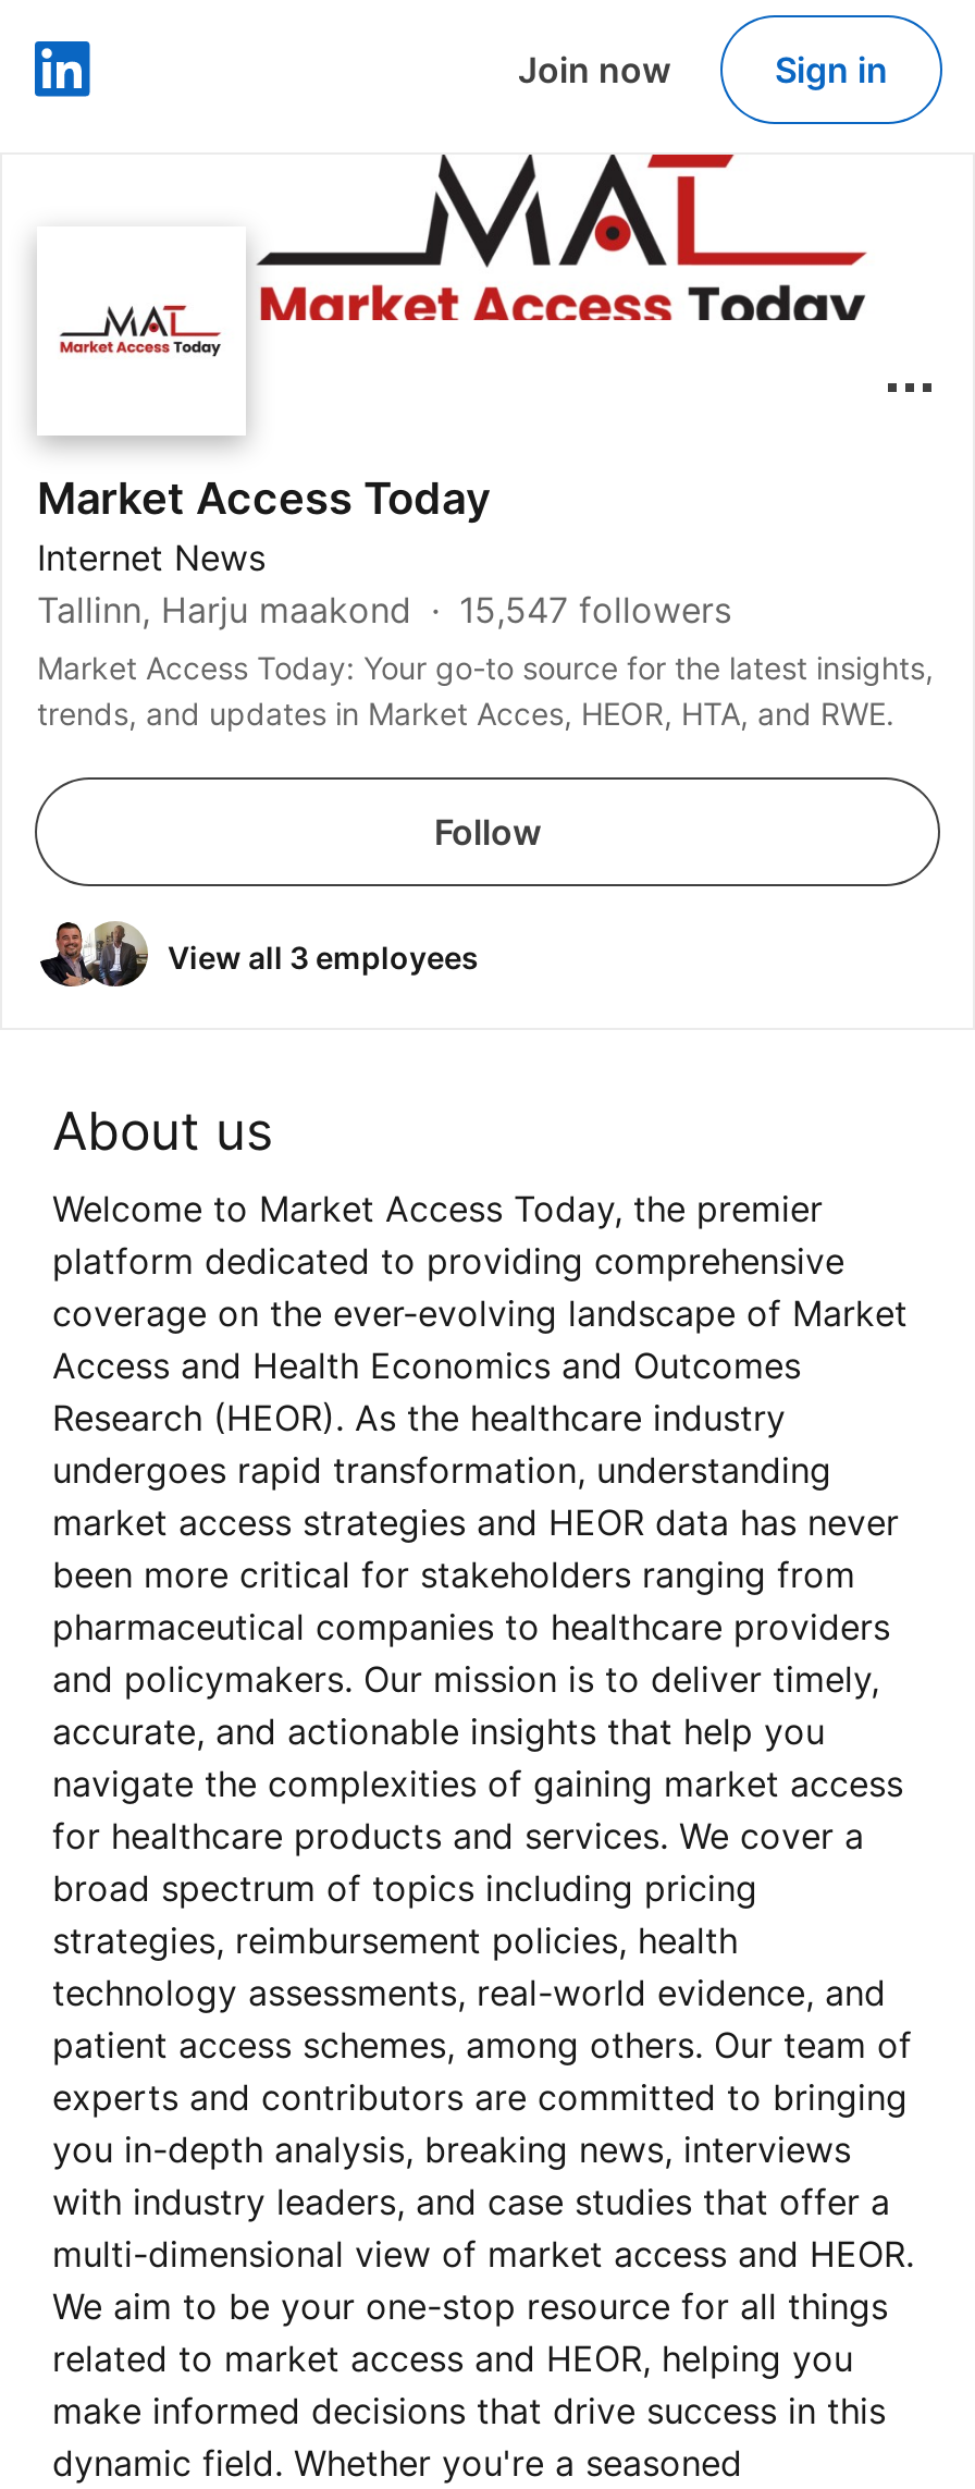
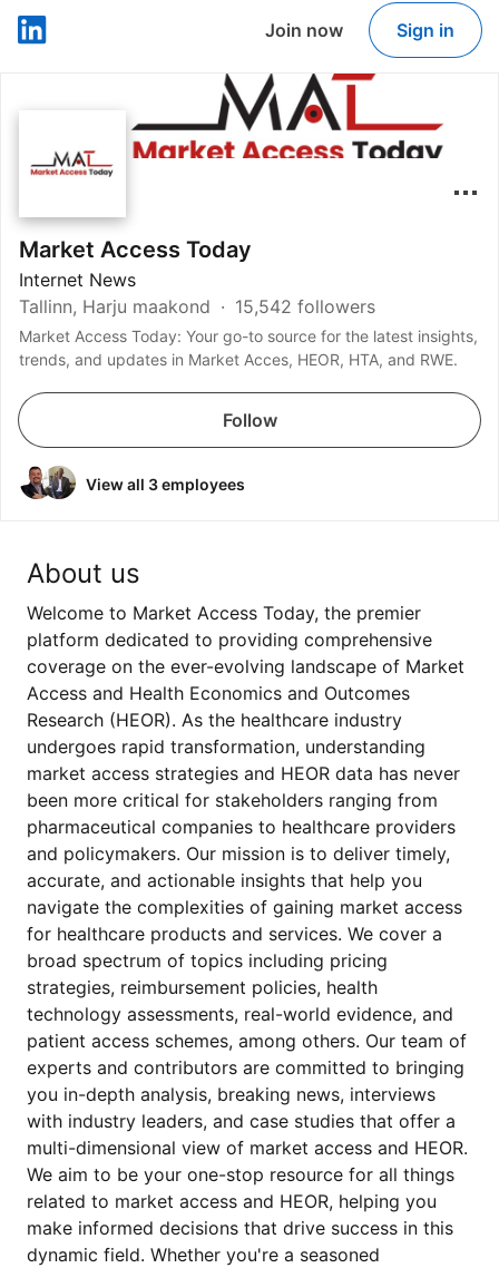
- Tallinn, Harju maakond 15,547 followers
+ Tallinn, Harju maakond 15,542 followers
